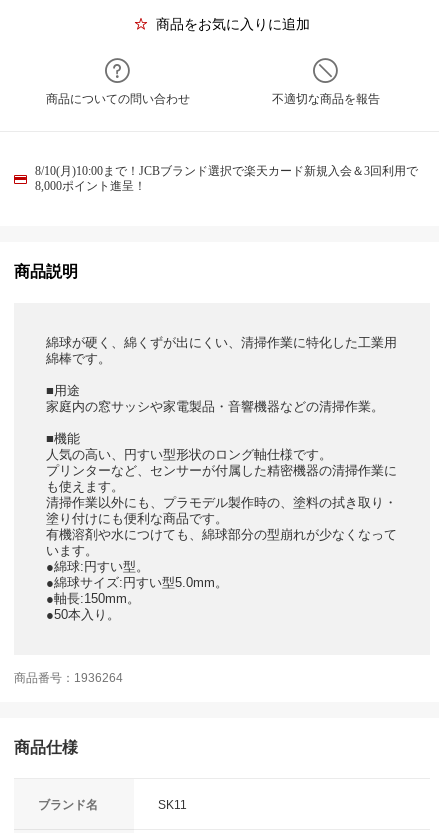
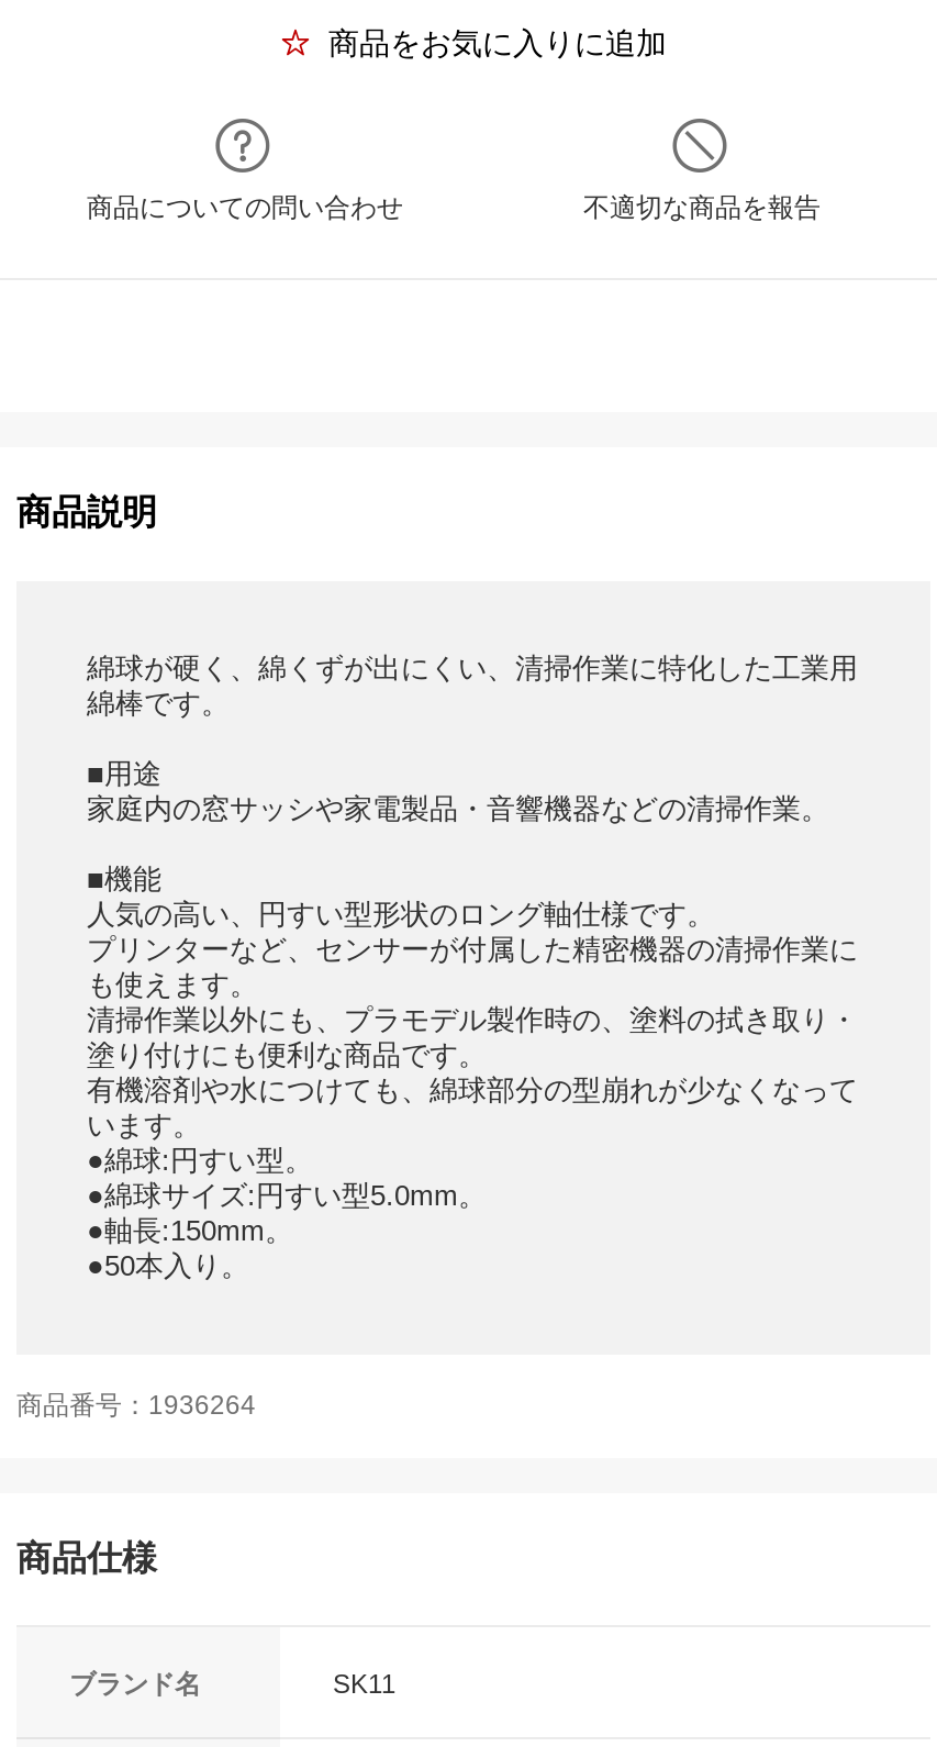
- 8/10(月)10:00まで！JCBブランド選択で楽天カード新規入会＆3回利用で
- 8,000ポイント進呈！
